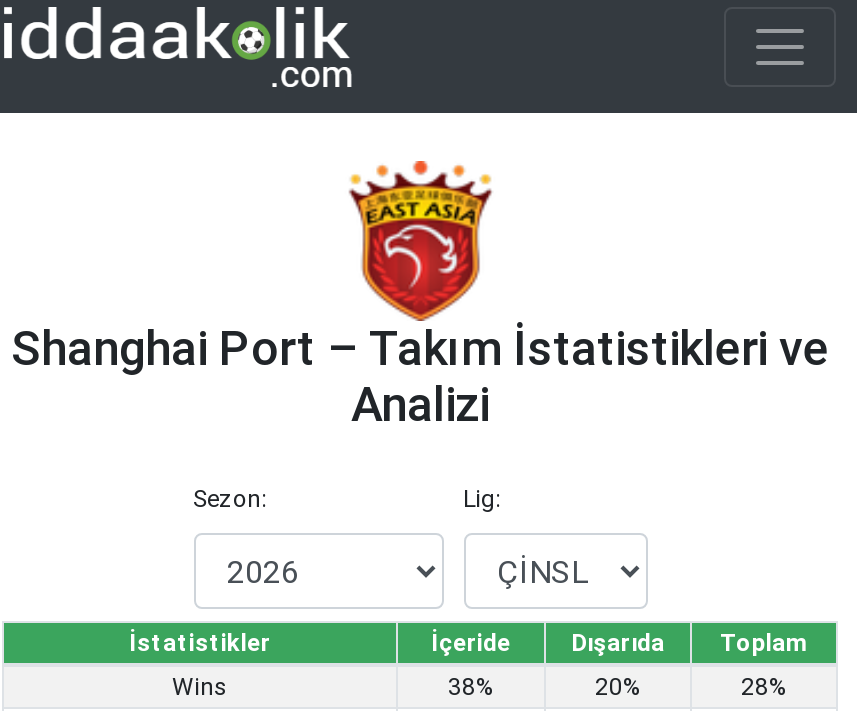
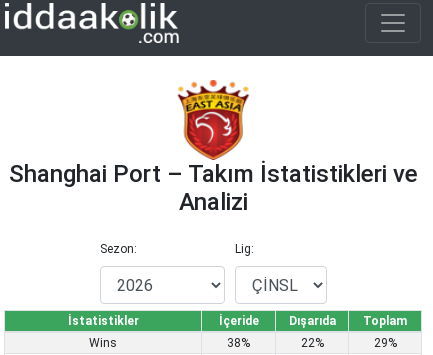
- 20%
+ 22%

- 28%
+ 29%
